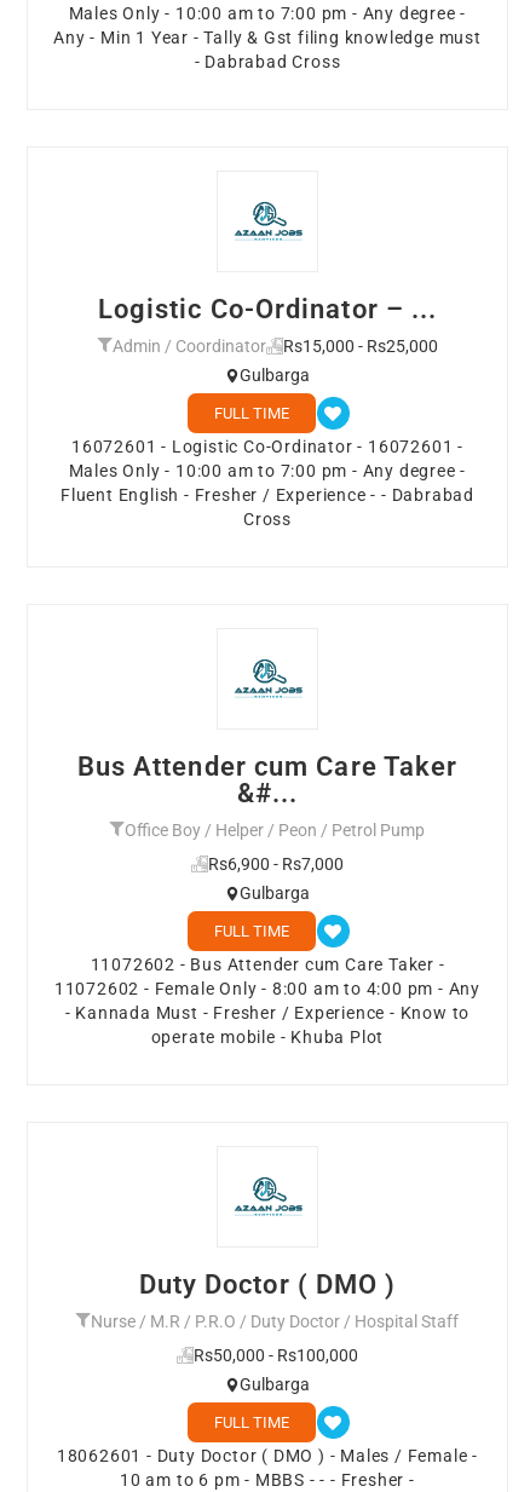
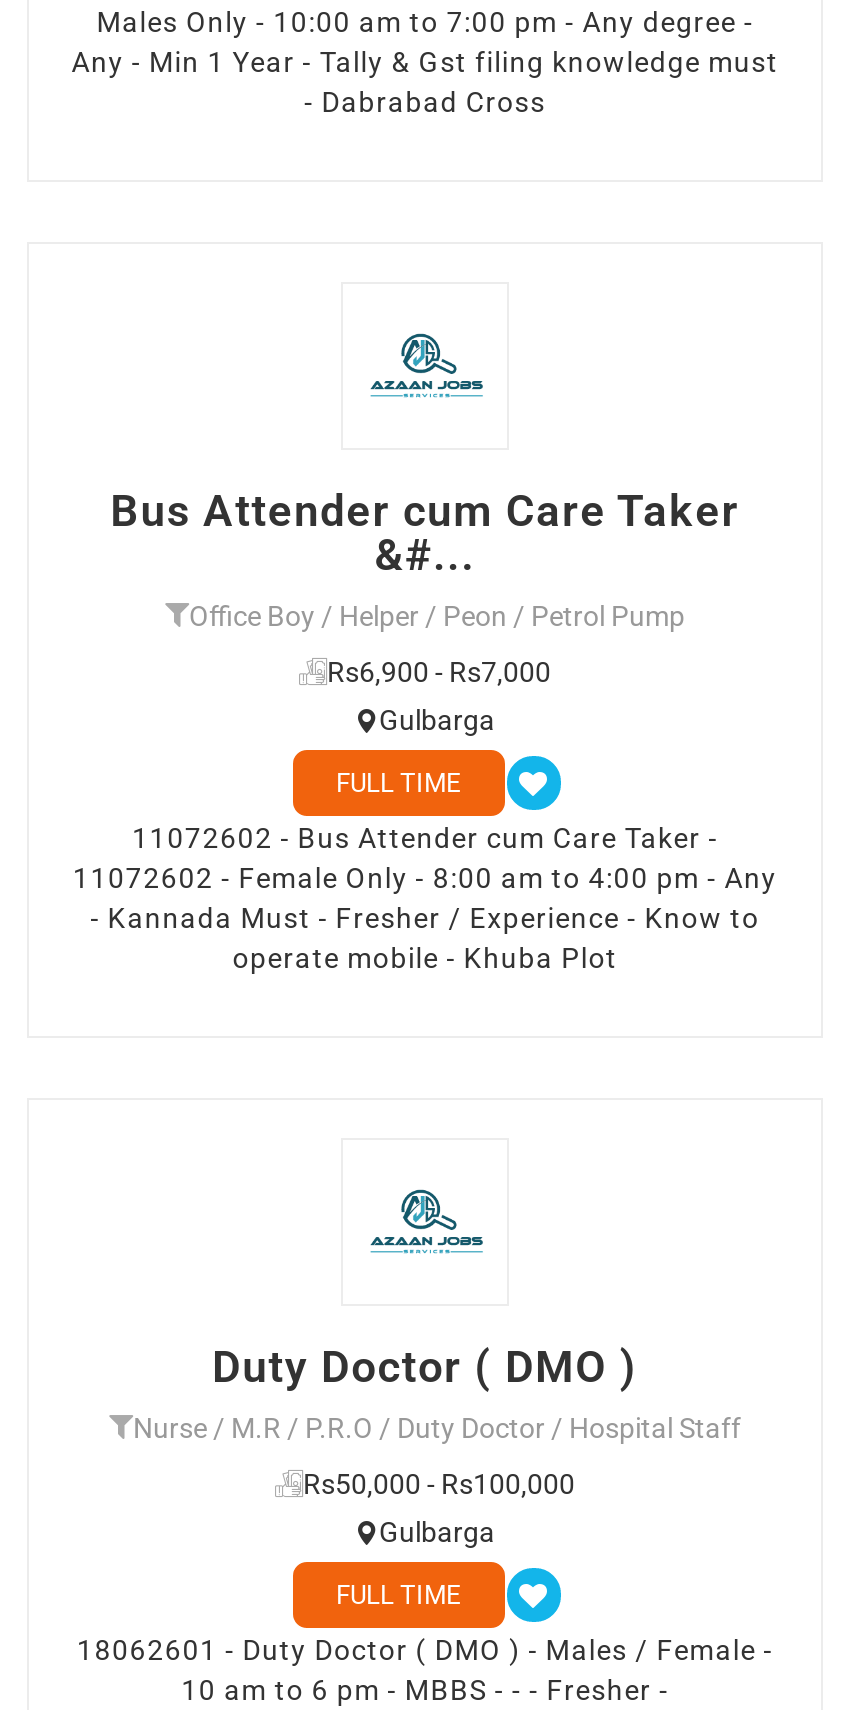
- Logistic Co-Ordinator – ...
- Admin / Coordinator
- Rs15,000 - Rs25,000
- Gulbarga
- FULL TIME
- 16072601 - Logistic Co-Ordinator - 16072601 -
- Males Only - 10:00 am to 7:00 pm - Any degree -
- Fluent English - Fresher / Experience - - Dabrabad
- Cross
